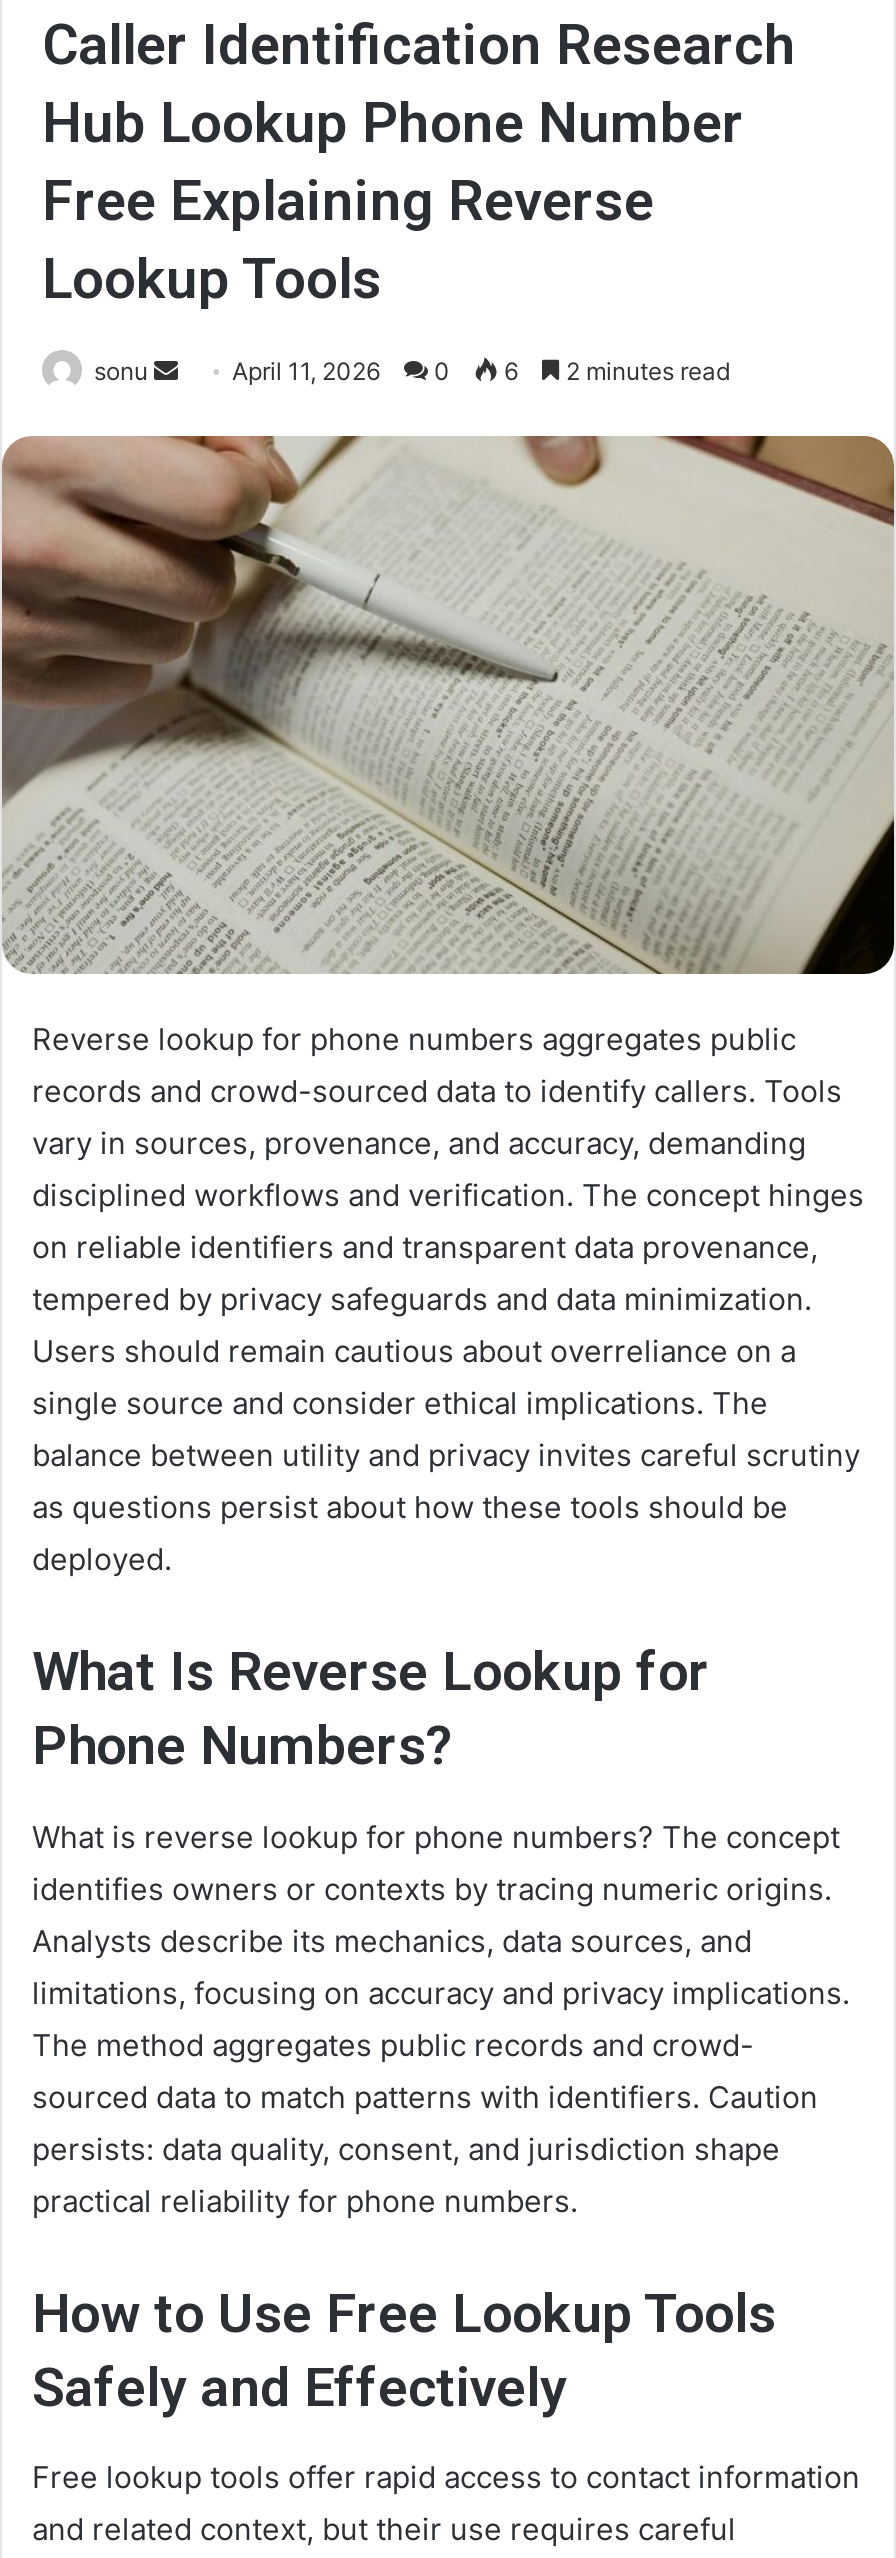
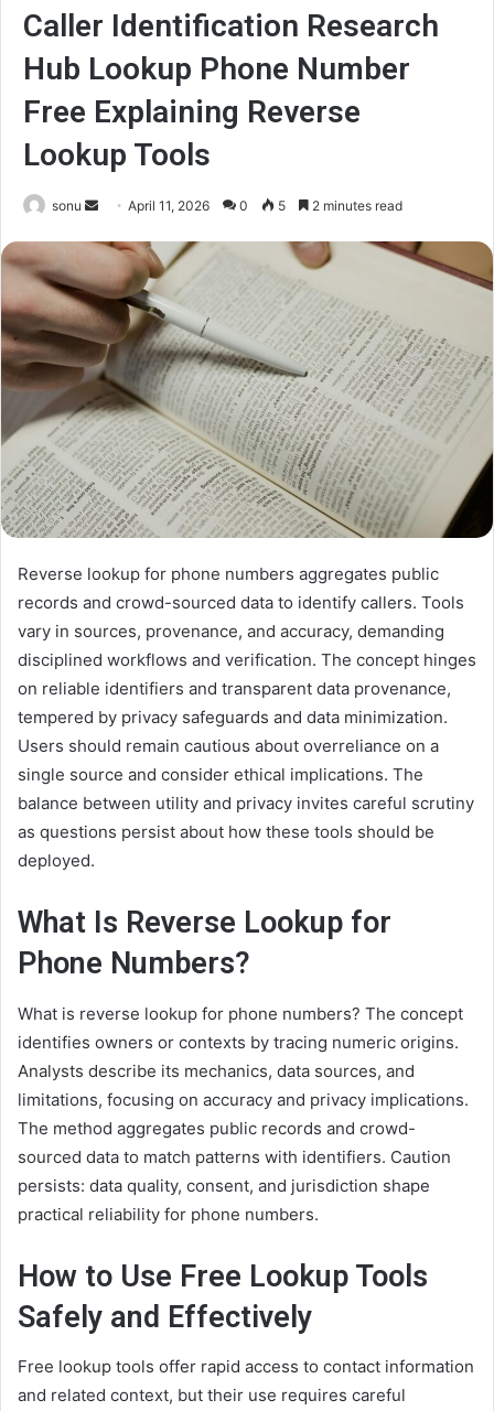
- 6
+ 5
